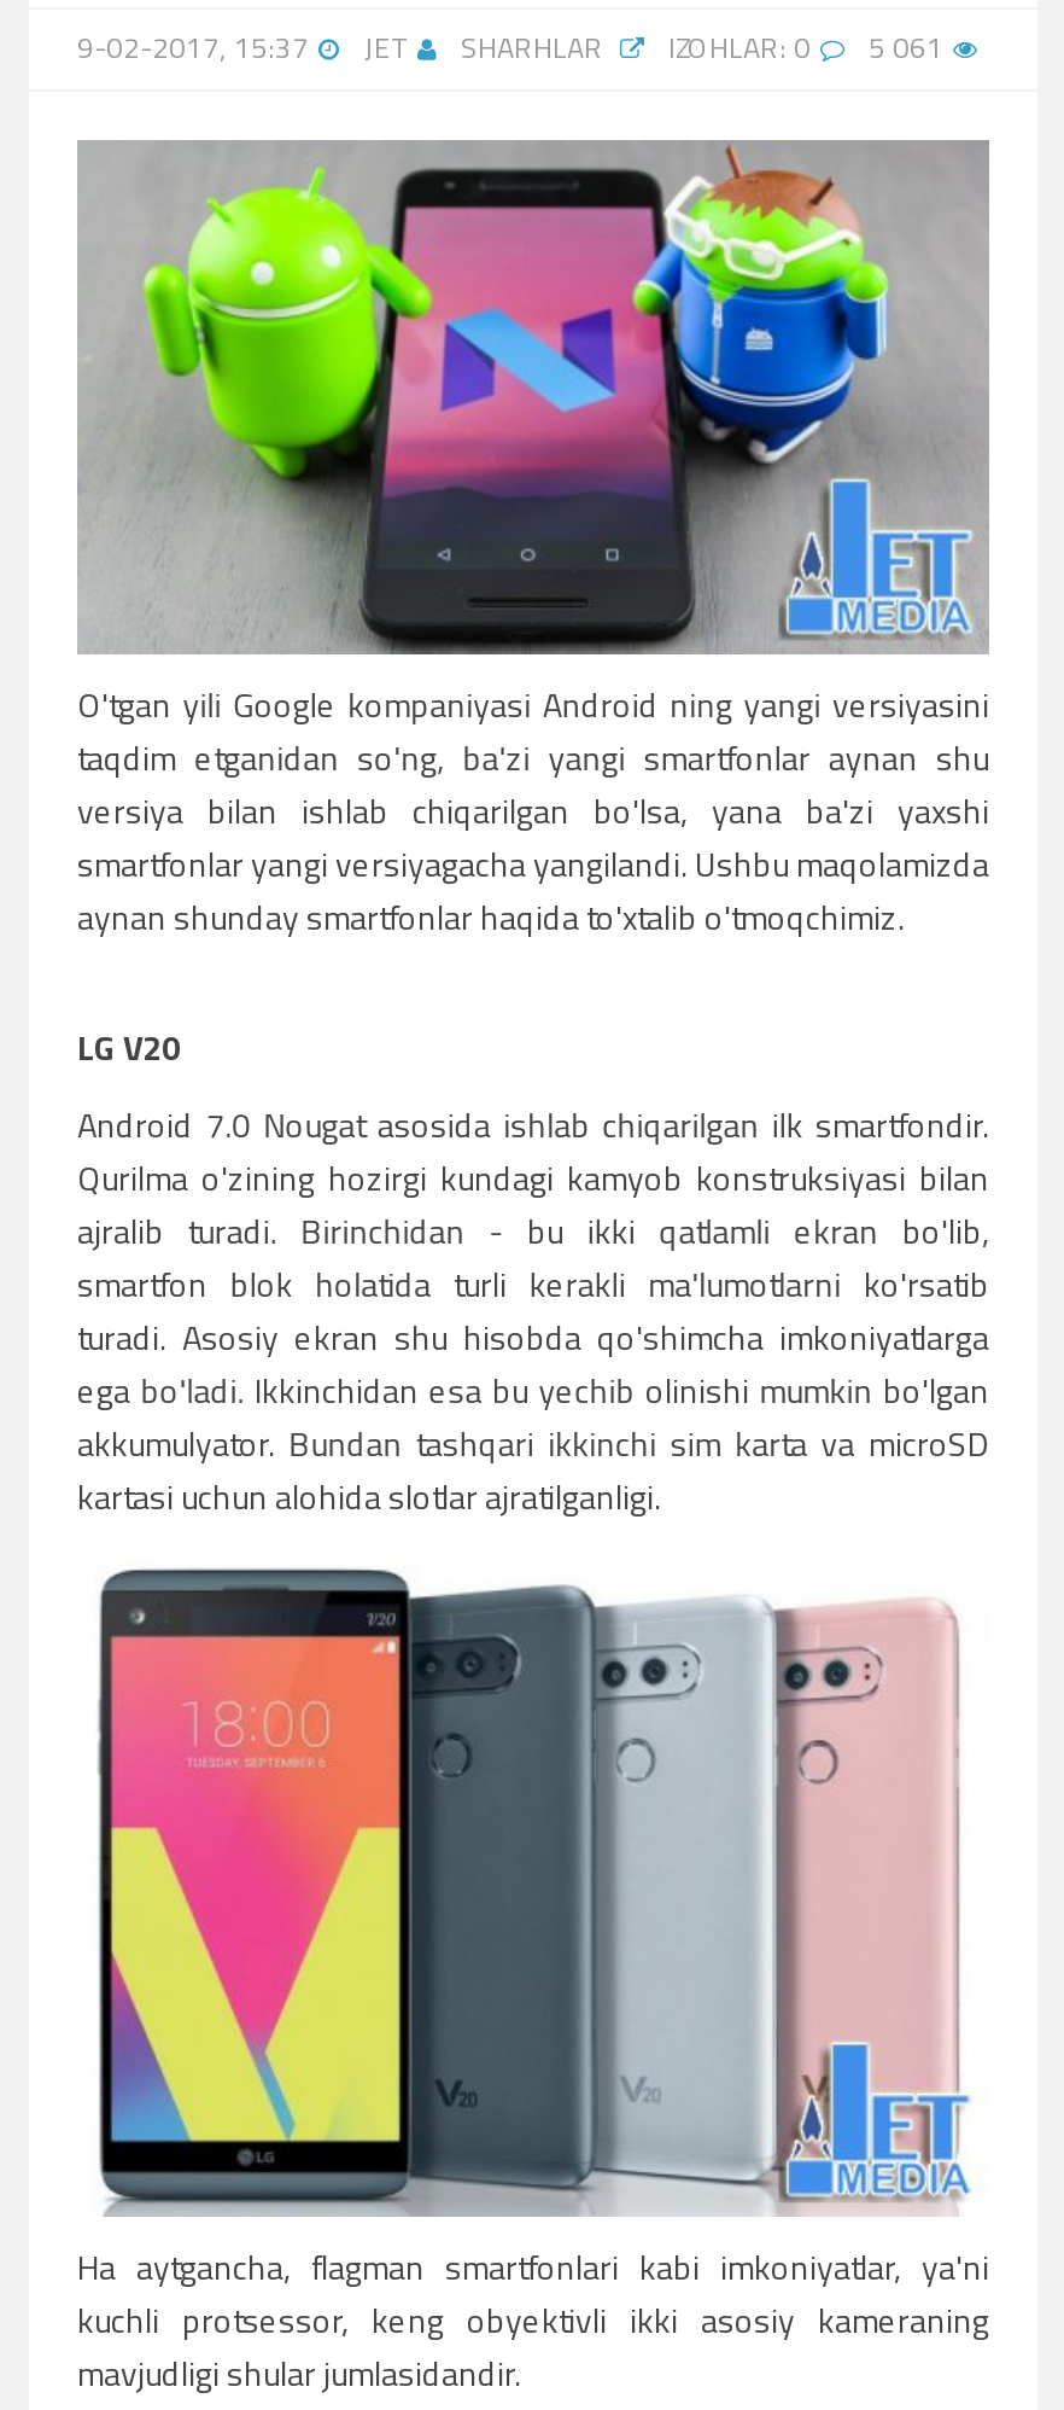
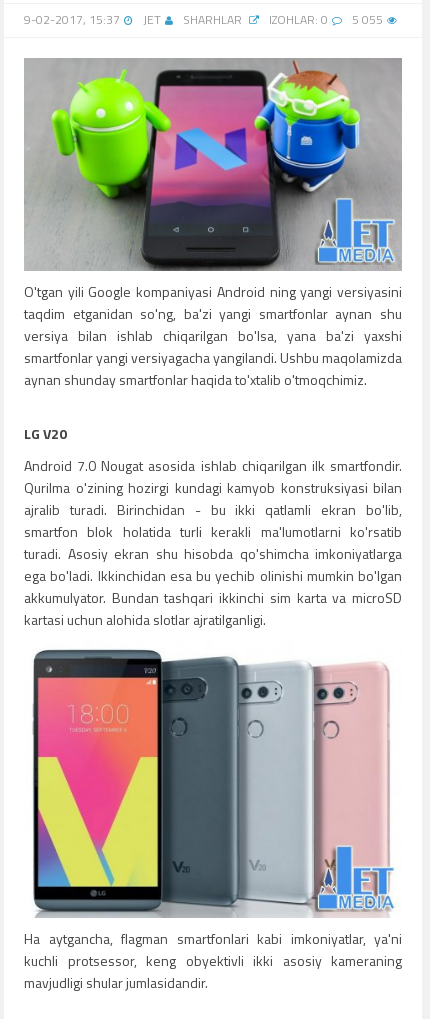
- 9-02-2017, 15:37 JET SHARHLAR IZOHLAR: 0 5 061
+ 9-02-2017, 15:37 JET SHARHLAR IZOHLAR: 0 5 055
